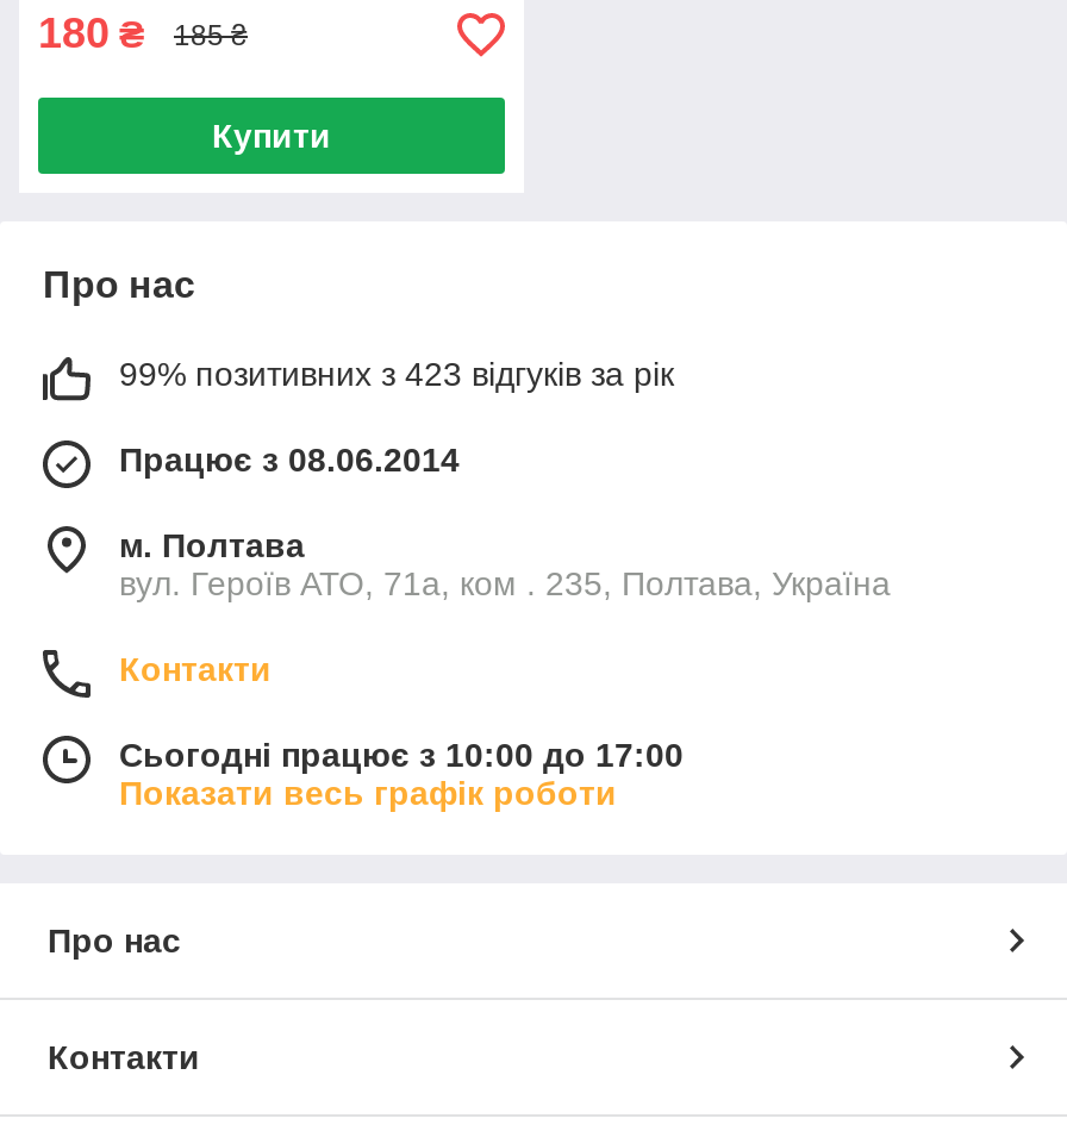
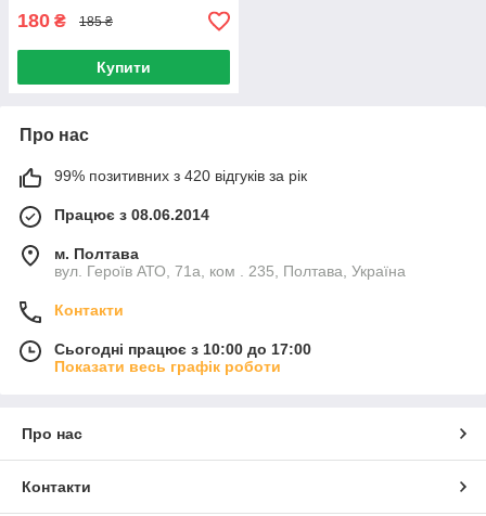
- 99% позитивних з 423 відгуків за рік
+ 99% позитивних з 420 відгуків за рік
